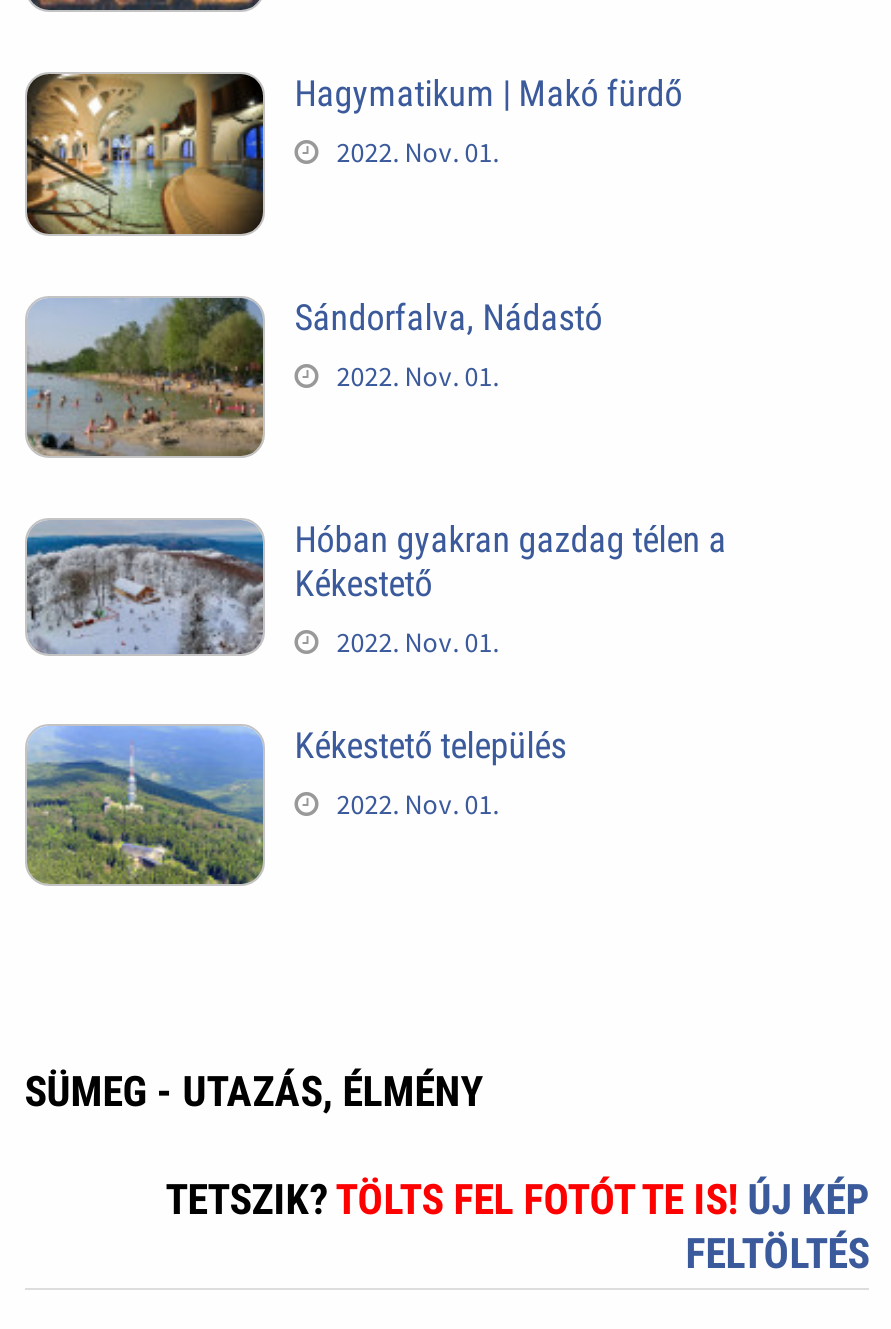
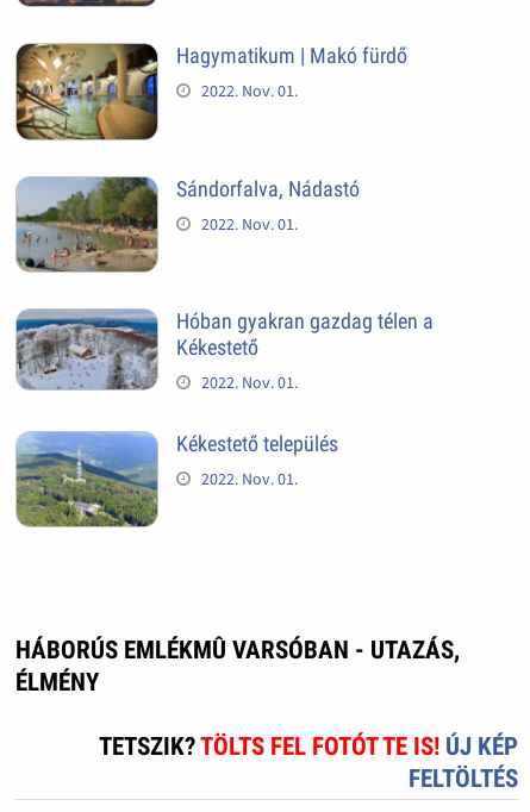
- SÜMEG - UTAZÁS, ÉLMÉNY
+ HÁBORÚS EMLÉKMÛ VARSÓBAN - UTAZÁS,
+ ÉLMÉNY
